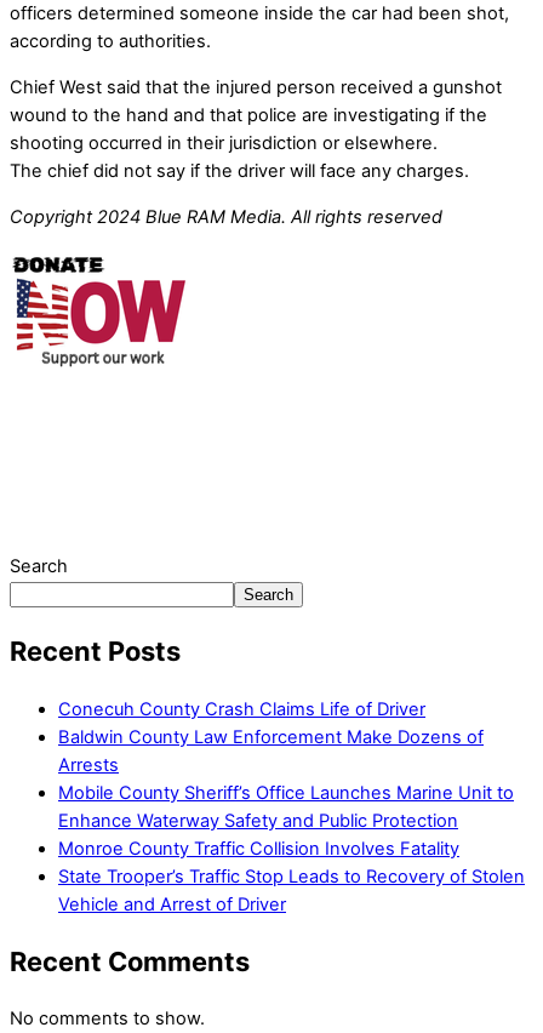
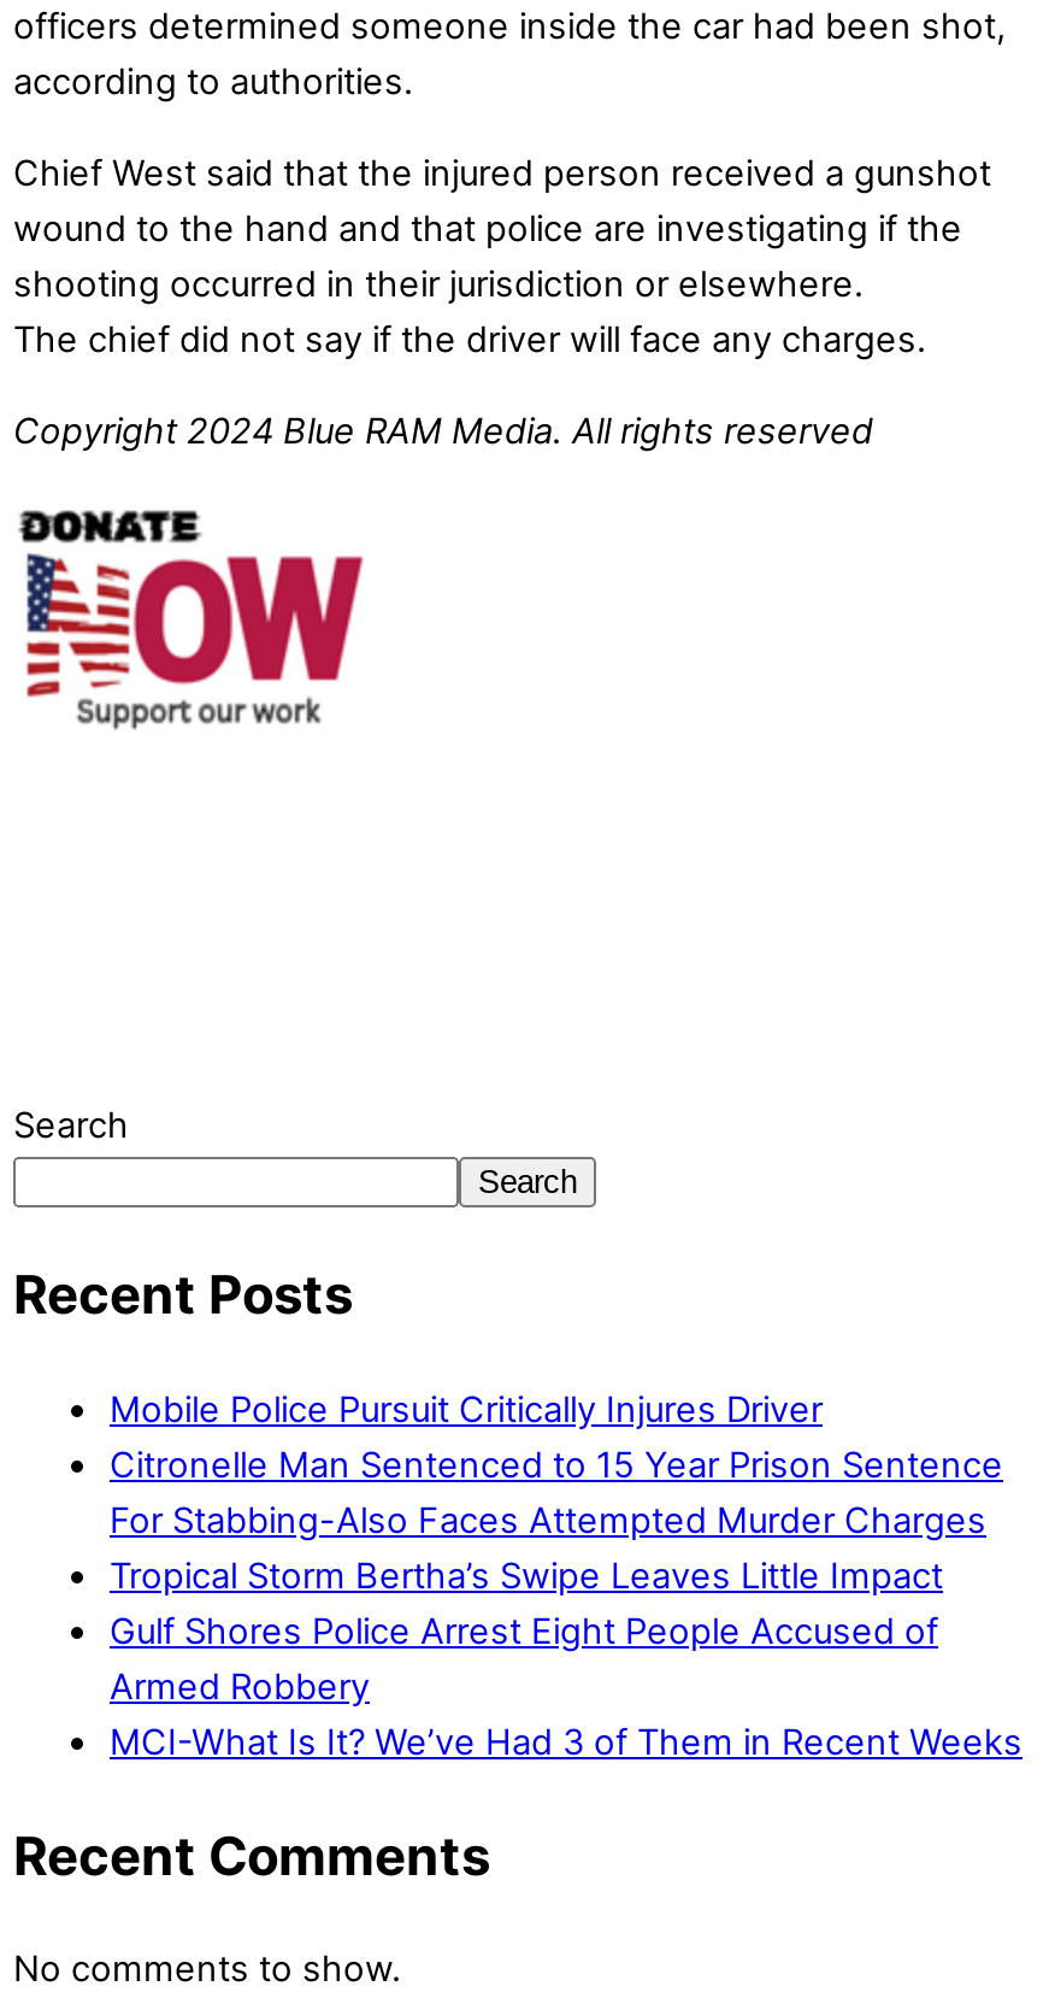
- Conecuh County Crash Claims Life of Driver
- Baldwin County Law Enforcement Make Dozens of
- Arrests
- Mobile County Sheriff’s Office Launches Marine Unit to
- Enhance Waterway Safety and Public Protection
- Monroe County Traffic Collision Involves Fatality
- State Trooper’s Traffic Stop Leads to Recovery of Stolen
- Vehicle and Arrest of Driver
+ Mobile Police Pursuit Critically Injures Driver
+ Citronelle Man Sentenced to 15 Year Prison Sentence
+ For Stabbing-Also Faces Attempted Murder Charges
+ Tropical Storm Bertha’s Swipe Leaves Little Impact
+ Gulf Shores Police Arrest Eight People Accused of
+ Armed Robbery
+ MCI-What Is It? We’ve Had 3 of Them in Recent Weeks
